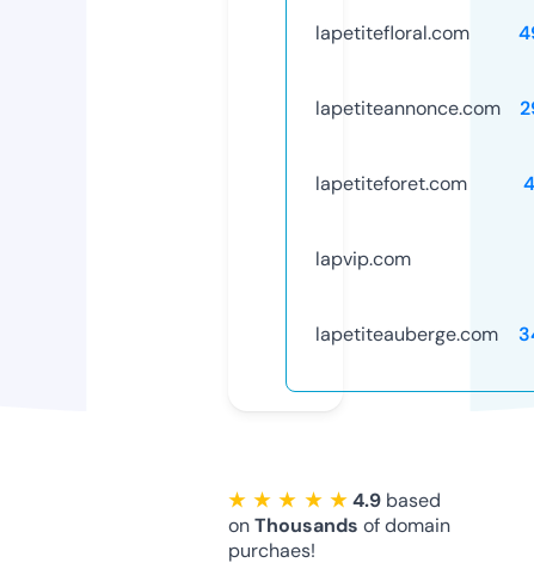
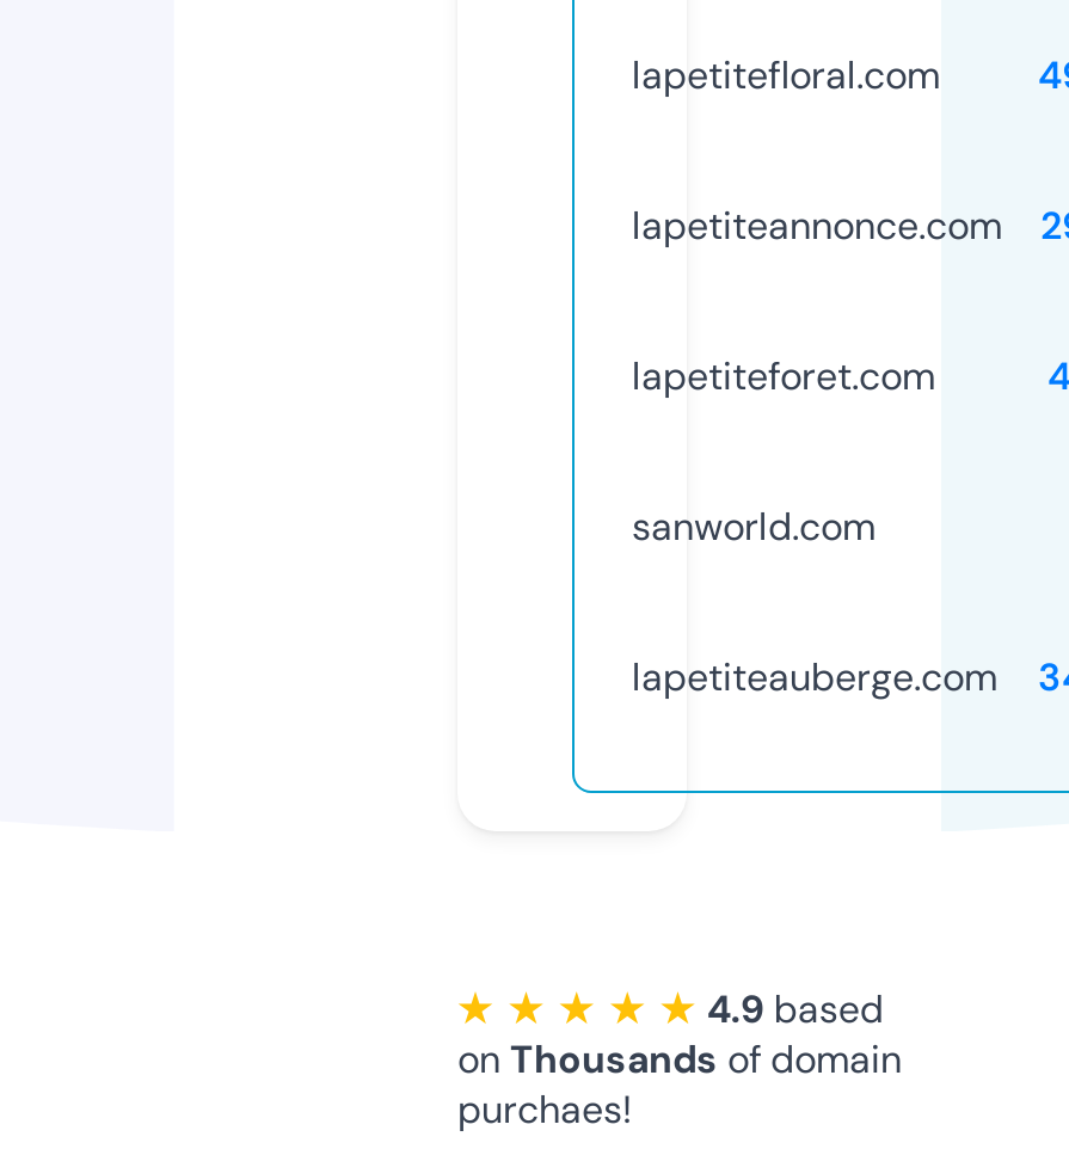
- lapvip.com
+ sanworld.com
